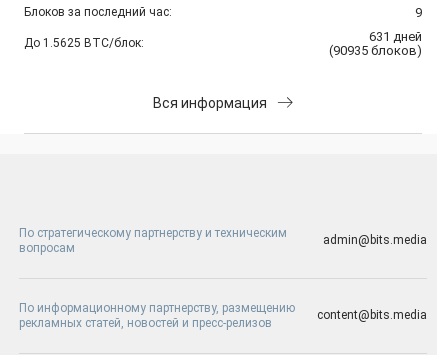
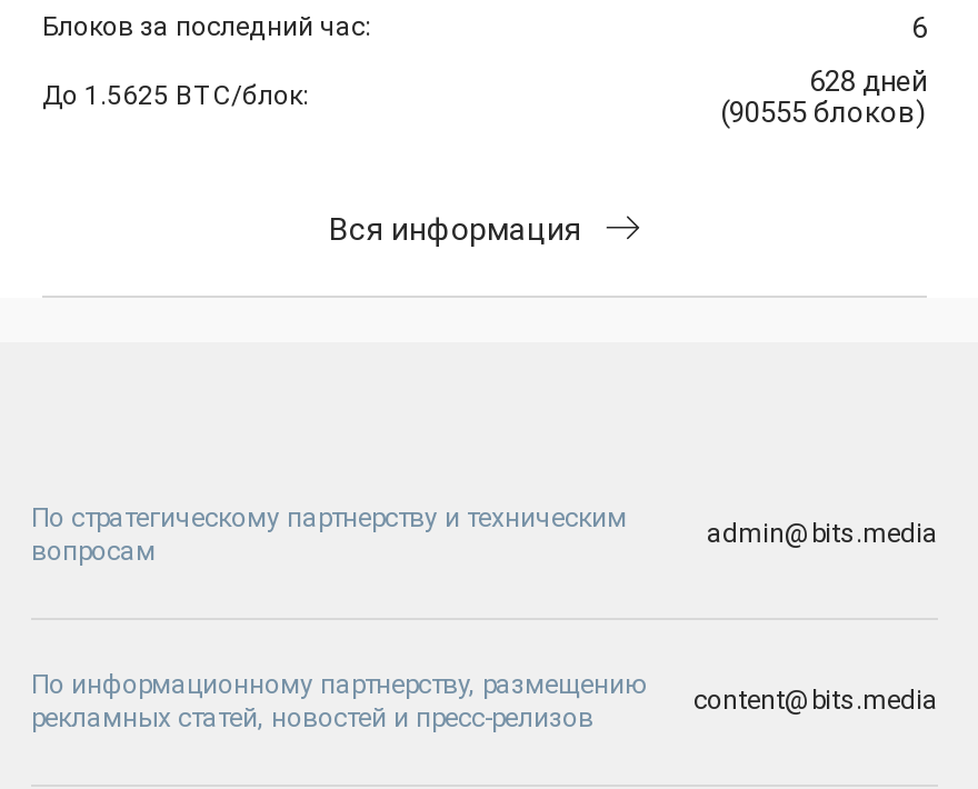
- 9
+ 6

- 631 дней
+ 628 дней

- (90935 блоков)
+ (90555 блоков)
